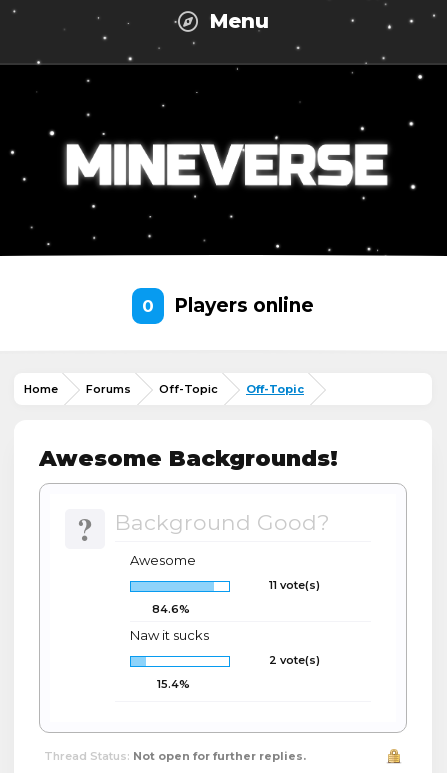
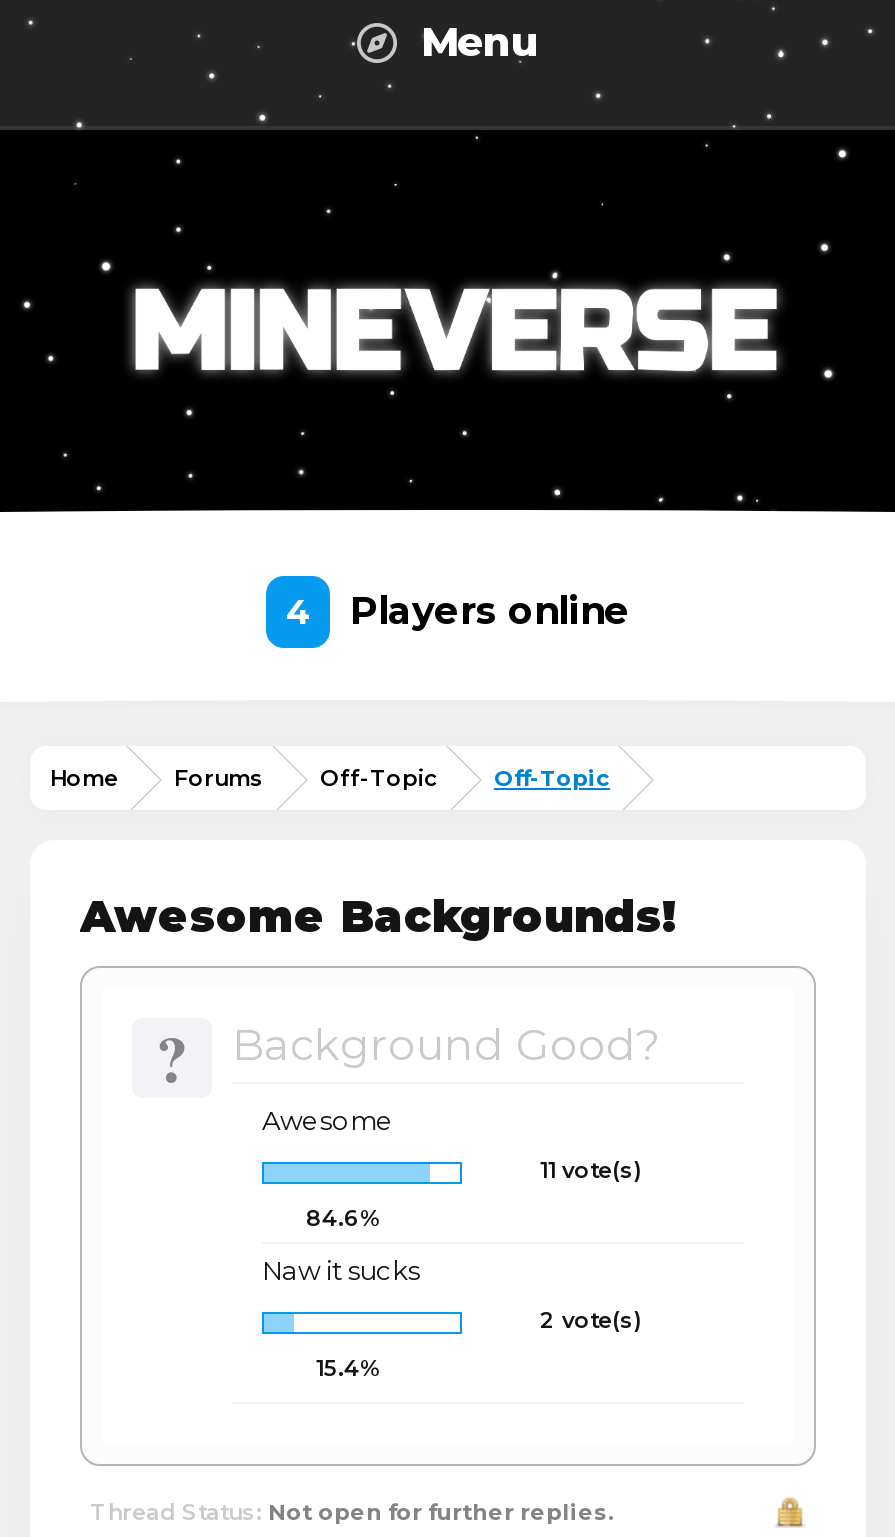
- 0 Players online
+ 4 Players online
